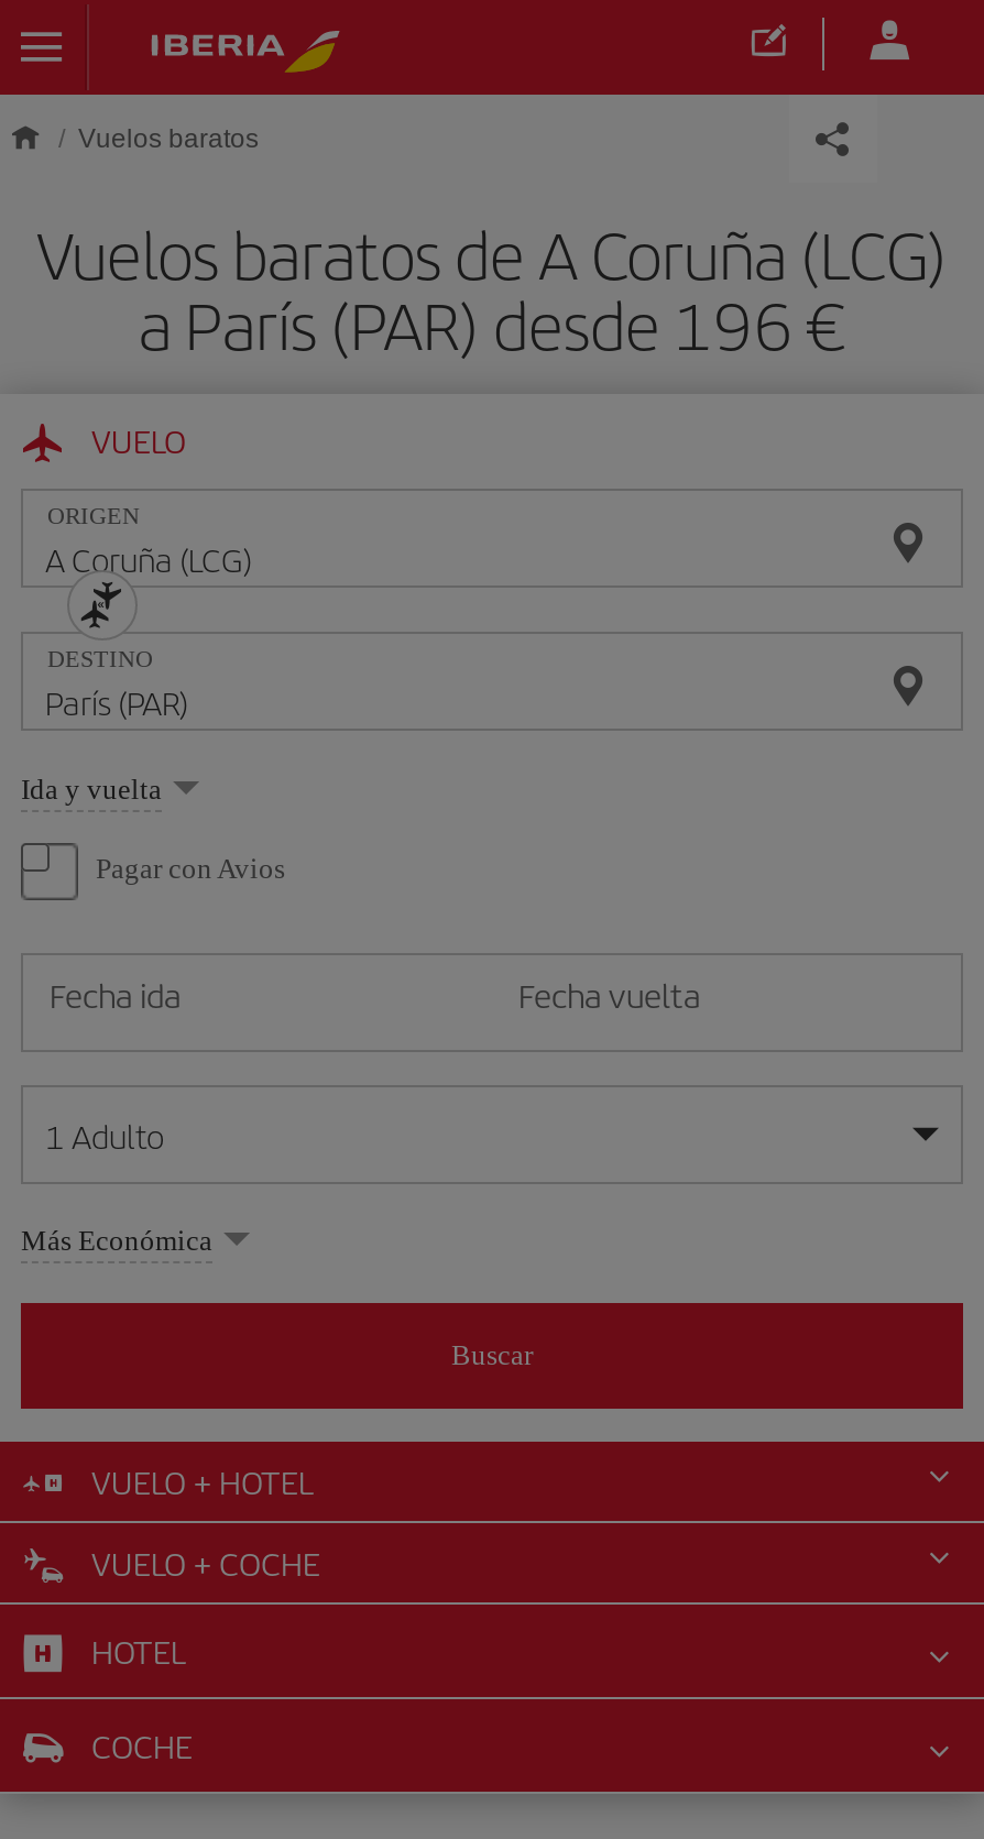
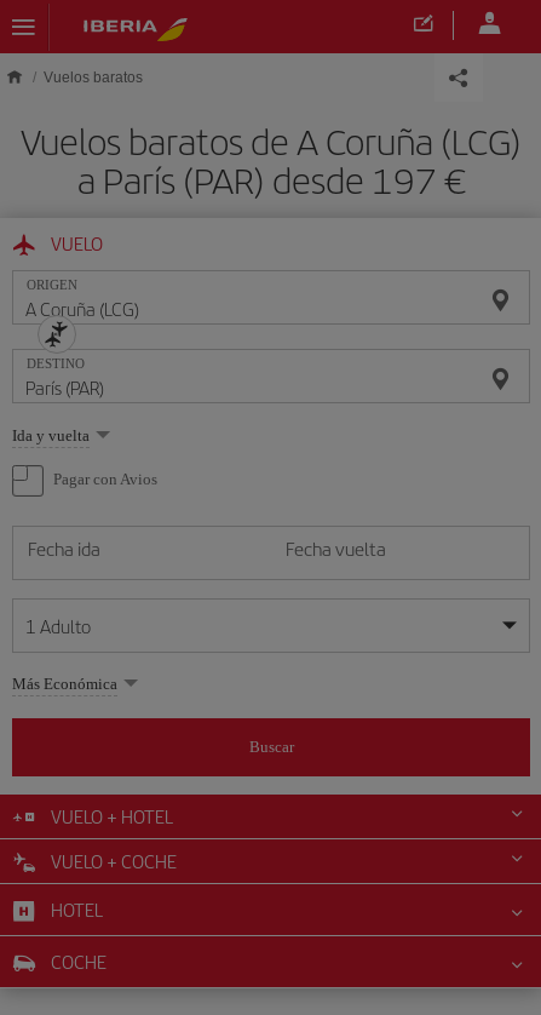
- a París (PAR) desde 196 €
+ a París (PAR) desde 197 €
